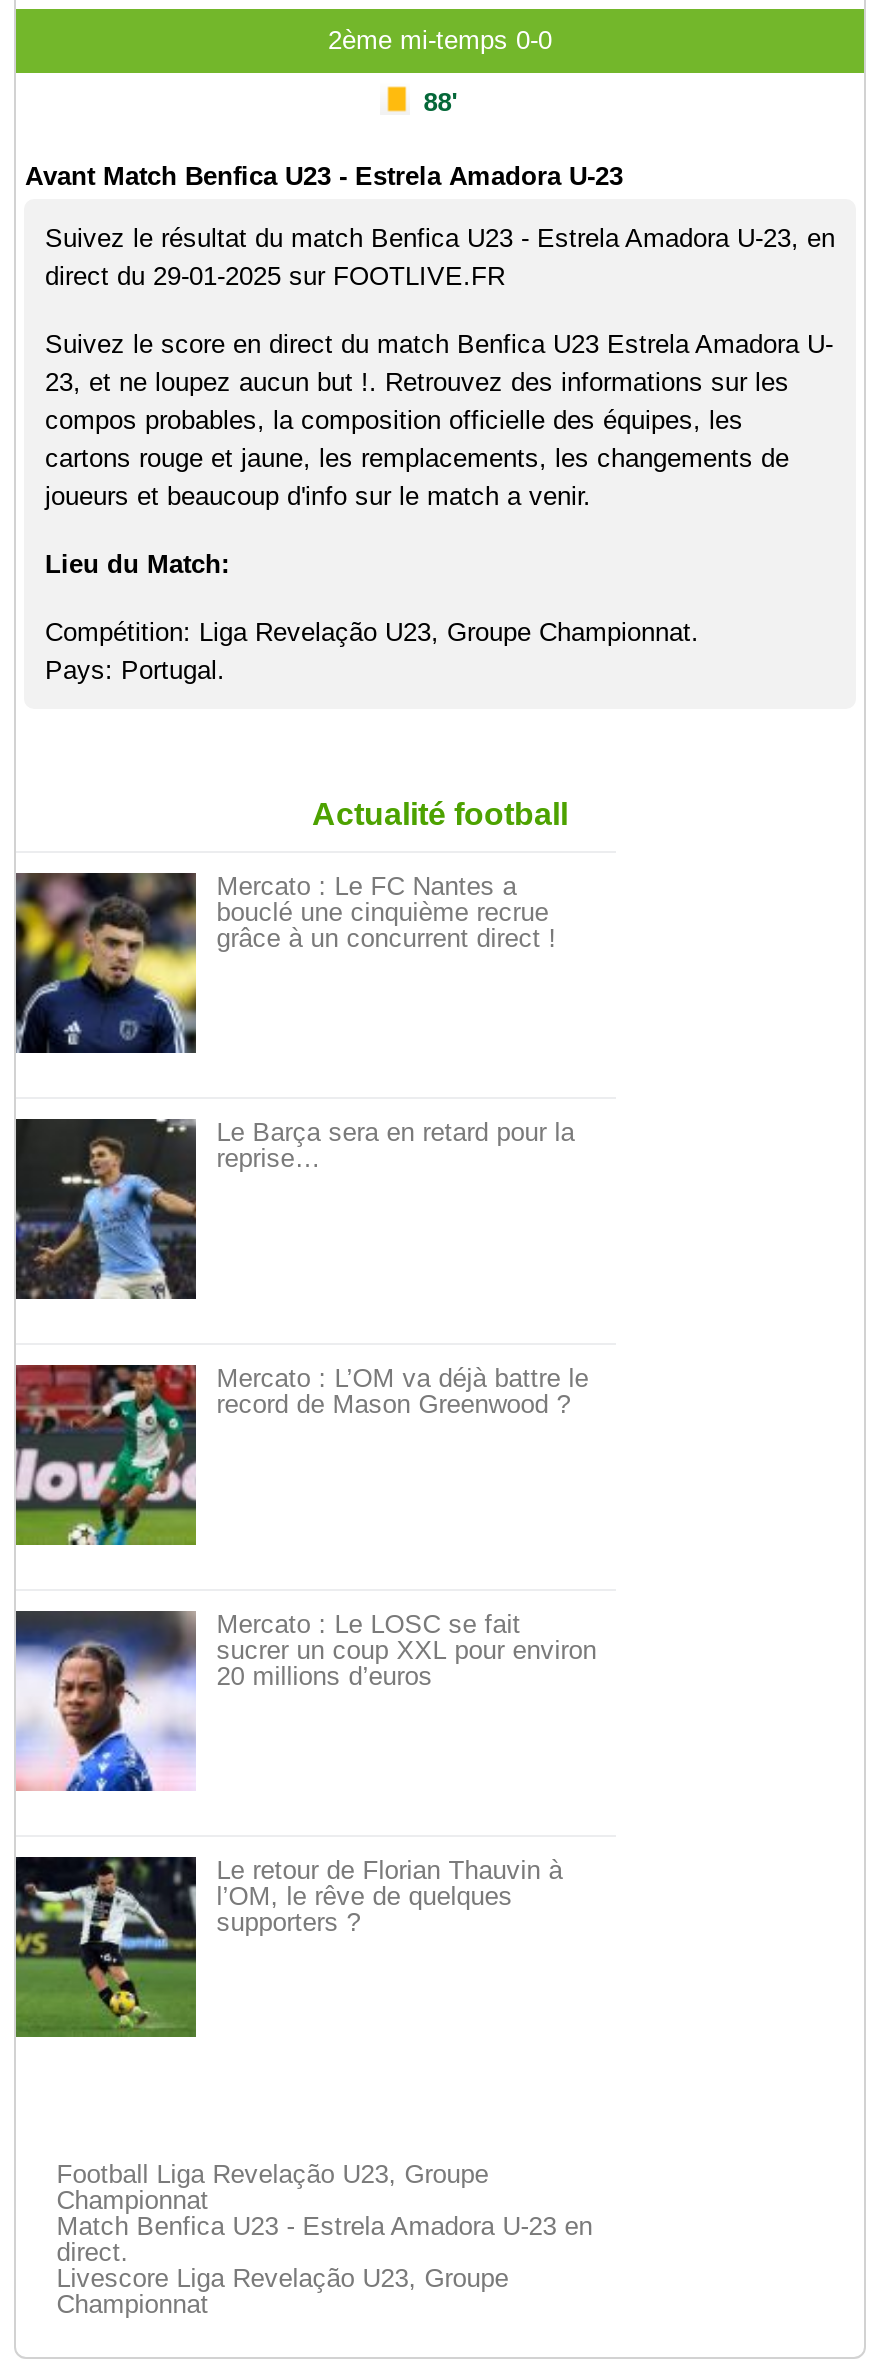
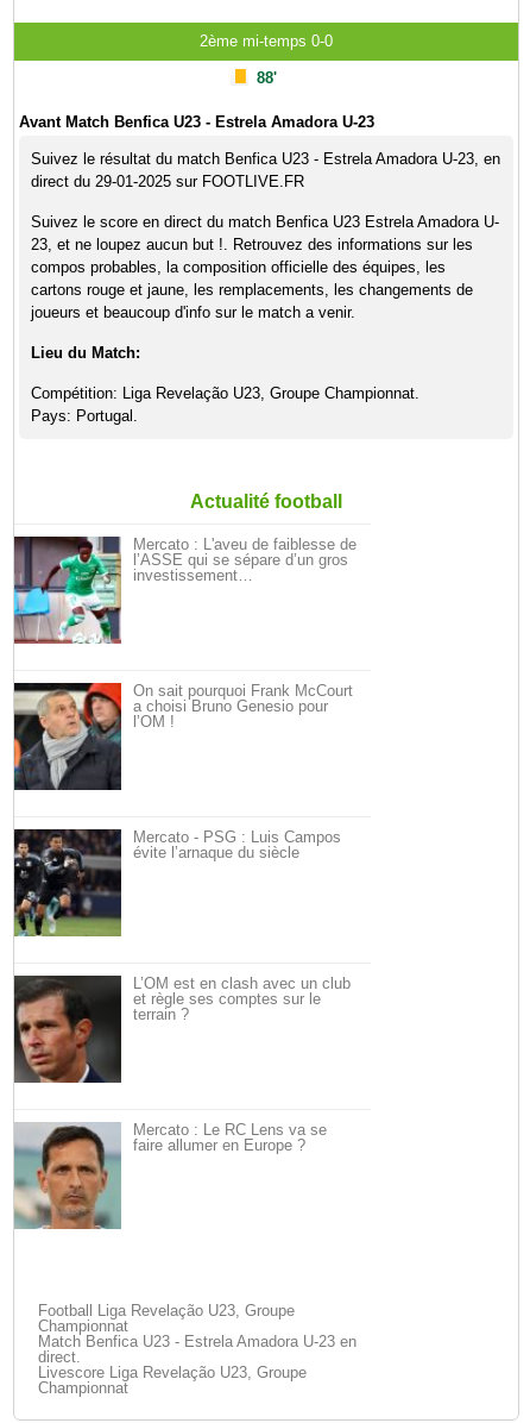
- [image]
- Mercato : Le FC Nantes a
- bouclé une cinquième recrue
- grâce à un concurrent direct !
+ [image]
+ Mercato : L'aveu de faiblesse de
+ l’ASSE qui se sépare d’un gros
+ investissement…

- [image]
- Le Barça sera en retard pour la
- reprise…
+ [image]
+ On sait pourquoi Frank McCourt
+ a choisi Bruno Genesio pour
+ l’OM !

- [image]
- Mercato : L’OM va déjà battre le
- record de Mason Greenwood ?
+ [image]
+ Mercato - PSG : Luis Campos
+ évite l’arnaque du siècle

- [image]
- Mercato : Le LOSC se fait
- sucrer un coup XXL pour environ
- 20 millions d’euros
+ [image]
+ L’OM est en clash avec un club
+ et règle ses comptes sur le
+ terrain ?

- [image]
- Le retour de Florian Thauvin à
- l’OM, le rêve de quelques
- supporters ?
+ [image]
+ Mercato : Le RC Lens va se
+ faire allumer en Europe ?
